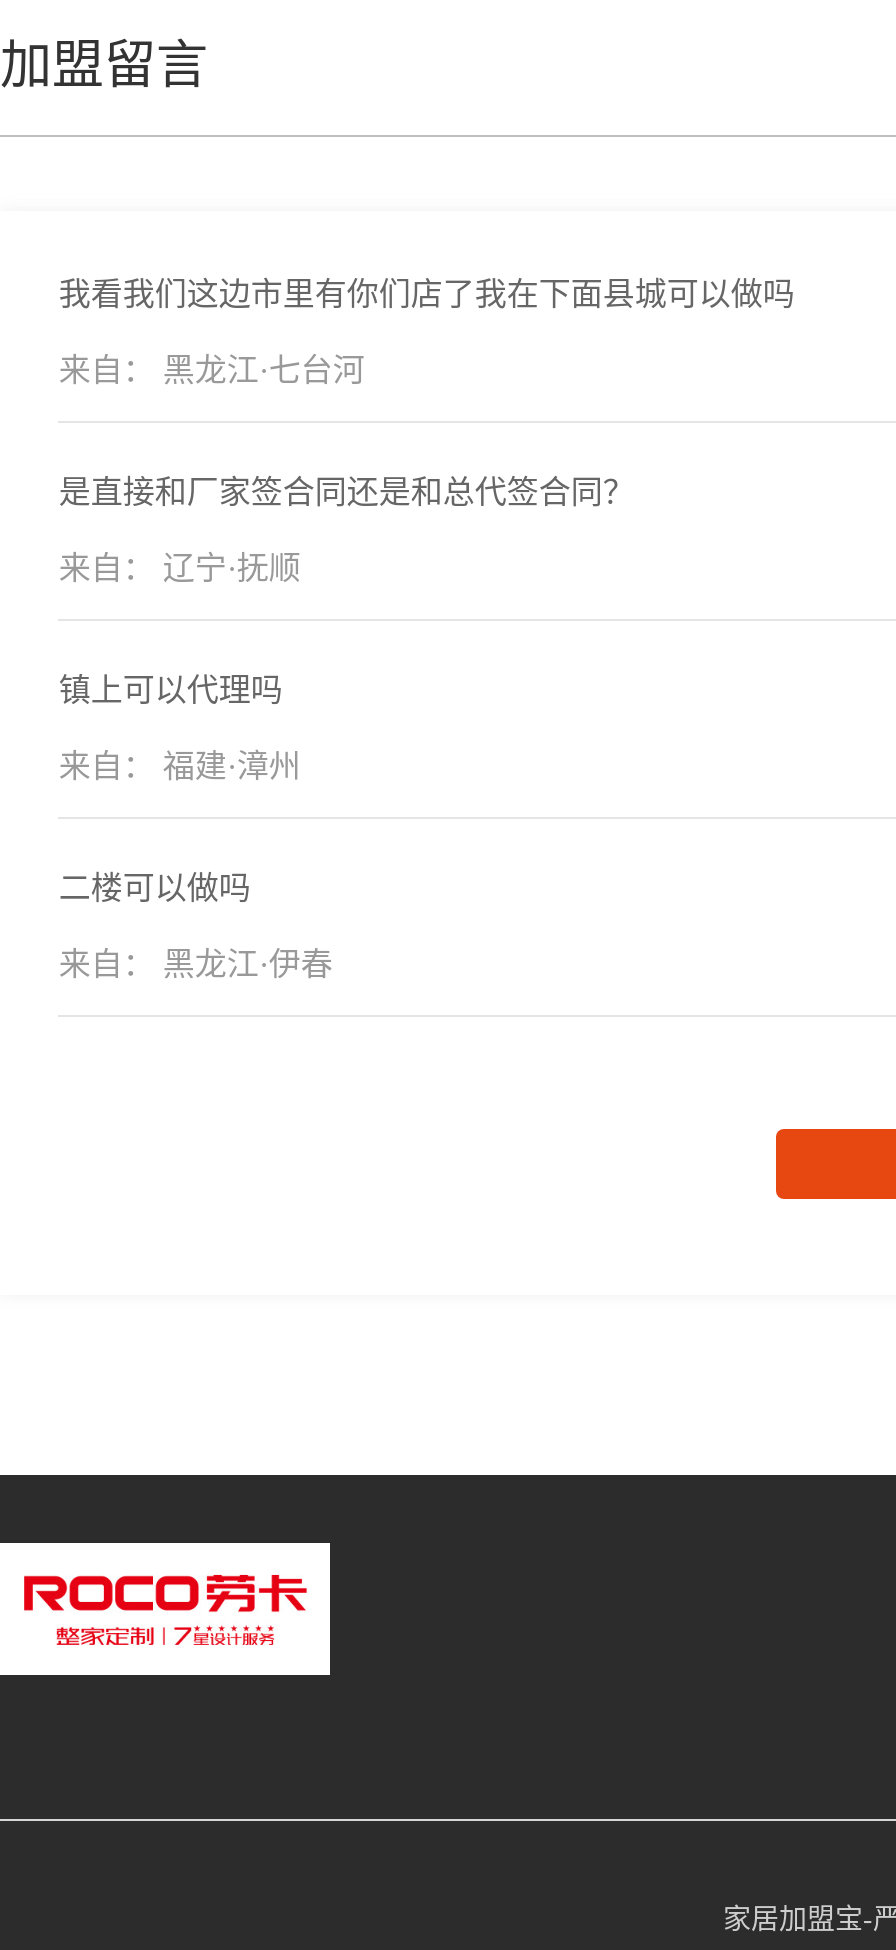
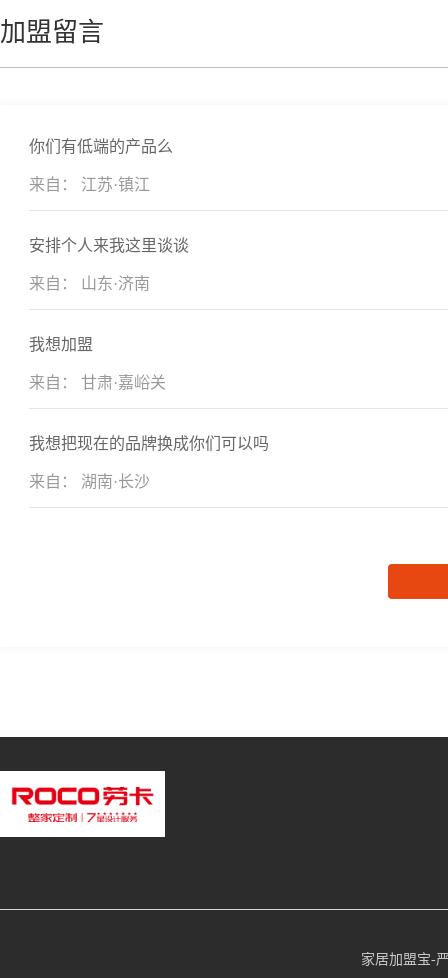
- 我看我们这边市里有你们店了我在下面县城可以做吗
+ 你们有低端的产品么

- 来自： 黑龙江·七台河
+ 来自： 江苏·镇江

- 是直接和厂家签合同还是和总代签合同？
+ 安排个人来我这里谈谈

- 来自： 辽宁·抚顺
+ 来自： 山东·济南

- 镇上可以代理吗
+ 我想加盟

- 来自： 福建·漳州
+ 来自： 甘肃·嘉峪关

- 二楼可以做吗
+ 我想把现在的品牌换成你们可以吗

- 来自： 黑龙江·伊春
+ 来自： 湖南·长沙
